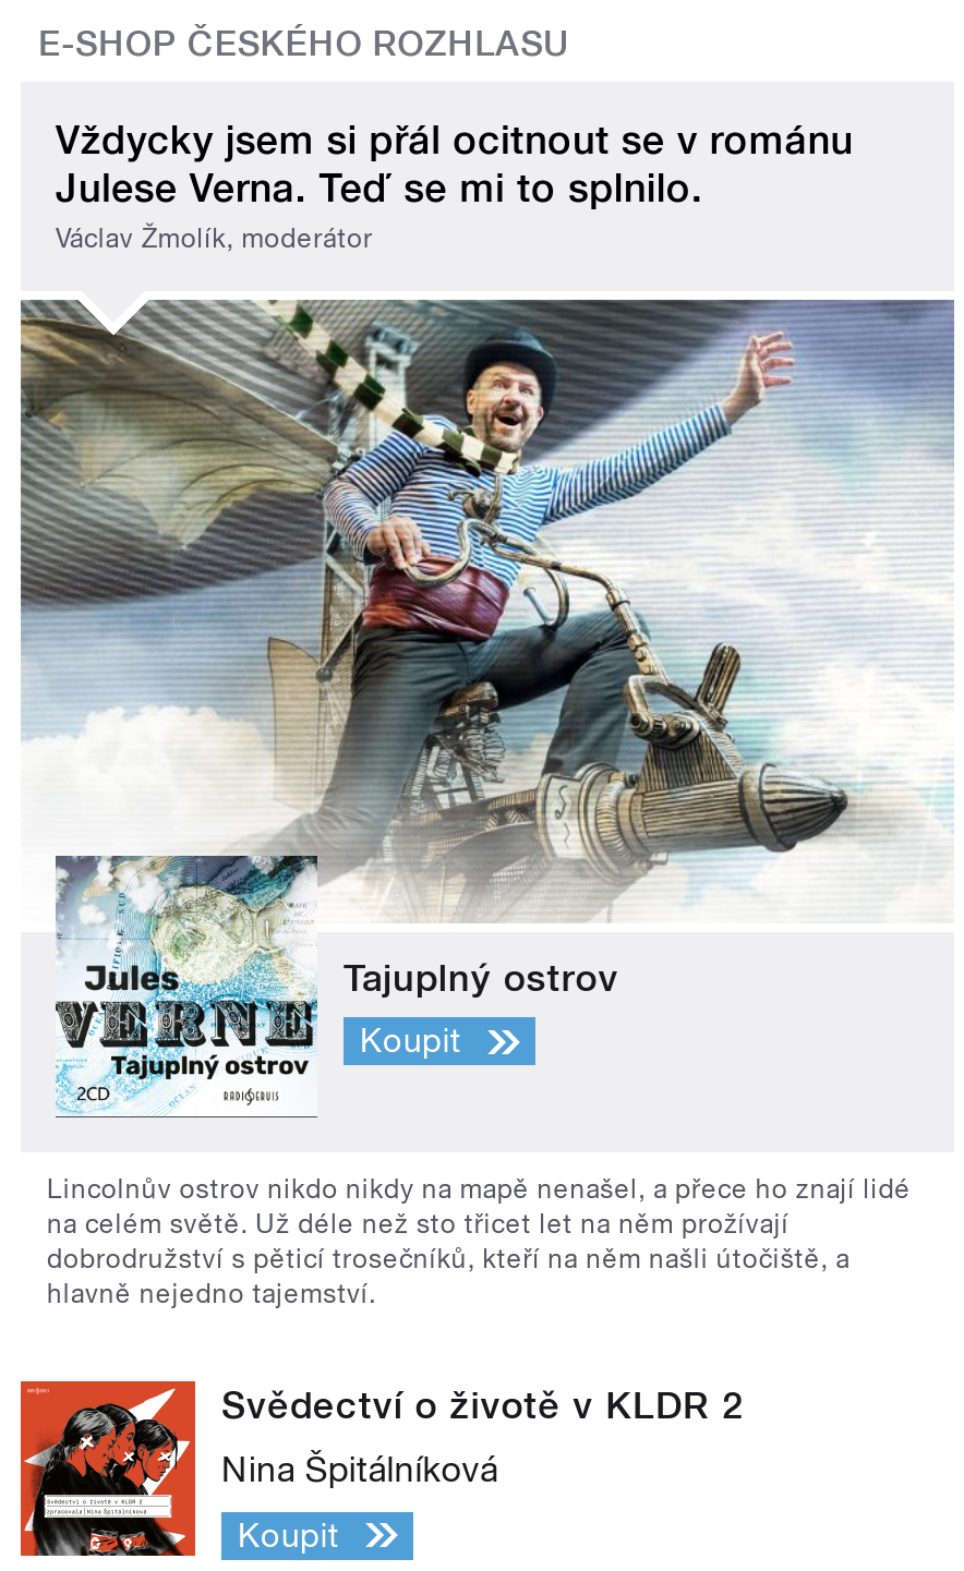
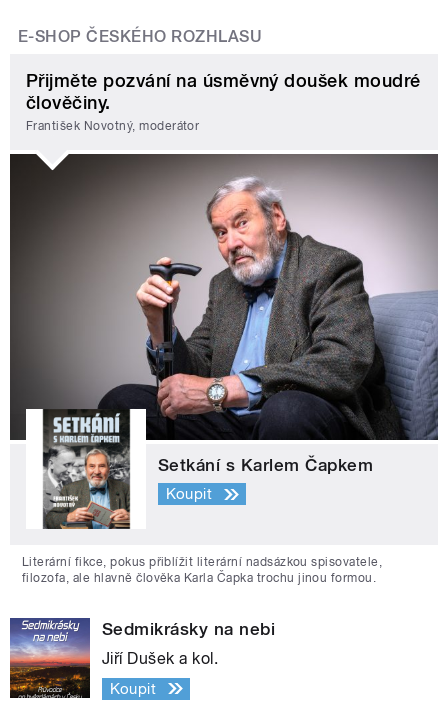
- Vždycky jsem si přál ocitnout se v románu
- Julese Verna. Teď se mi to splnilo.
- Václav Žmolík, moderátor
+ Přijměte pozvání na úsměvný doušek moudré
+ člověčiny.
+ František Novotný, moderátor

- [image]
- Tajuplný ostrov
+ [image]
+ Setkání s Karlem Čapkem

- Lincolnův ostrov nikdo nikdy na mapě nenašel, a přece ho znají lidé
- na celém světě. Už déle než sto třicet let na něm prožívají
- dobrodružství s pěticí trosečníků, kteří na něm našli útočiště, a
- hlavně nejedno tajemství.
+ Literární fikce, pokus přiblížit literární nadsázkou spisovatele,
+ filozofa, ale hlavně člověka Karla Čapka trochu jinou formou.

- [image]
- Svědectví o životě v KLDR 2
+ [image]
+ Sedmikrásky na nebi

- Nina Špitálníková
+ Jiří Dušek a kol.
